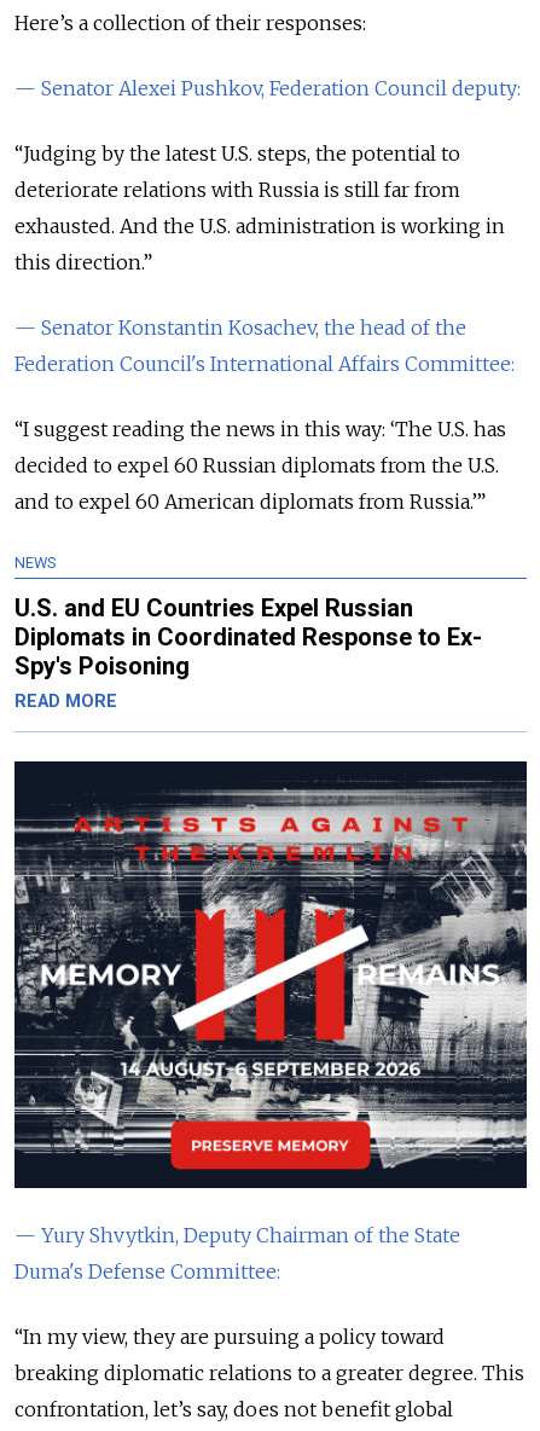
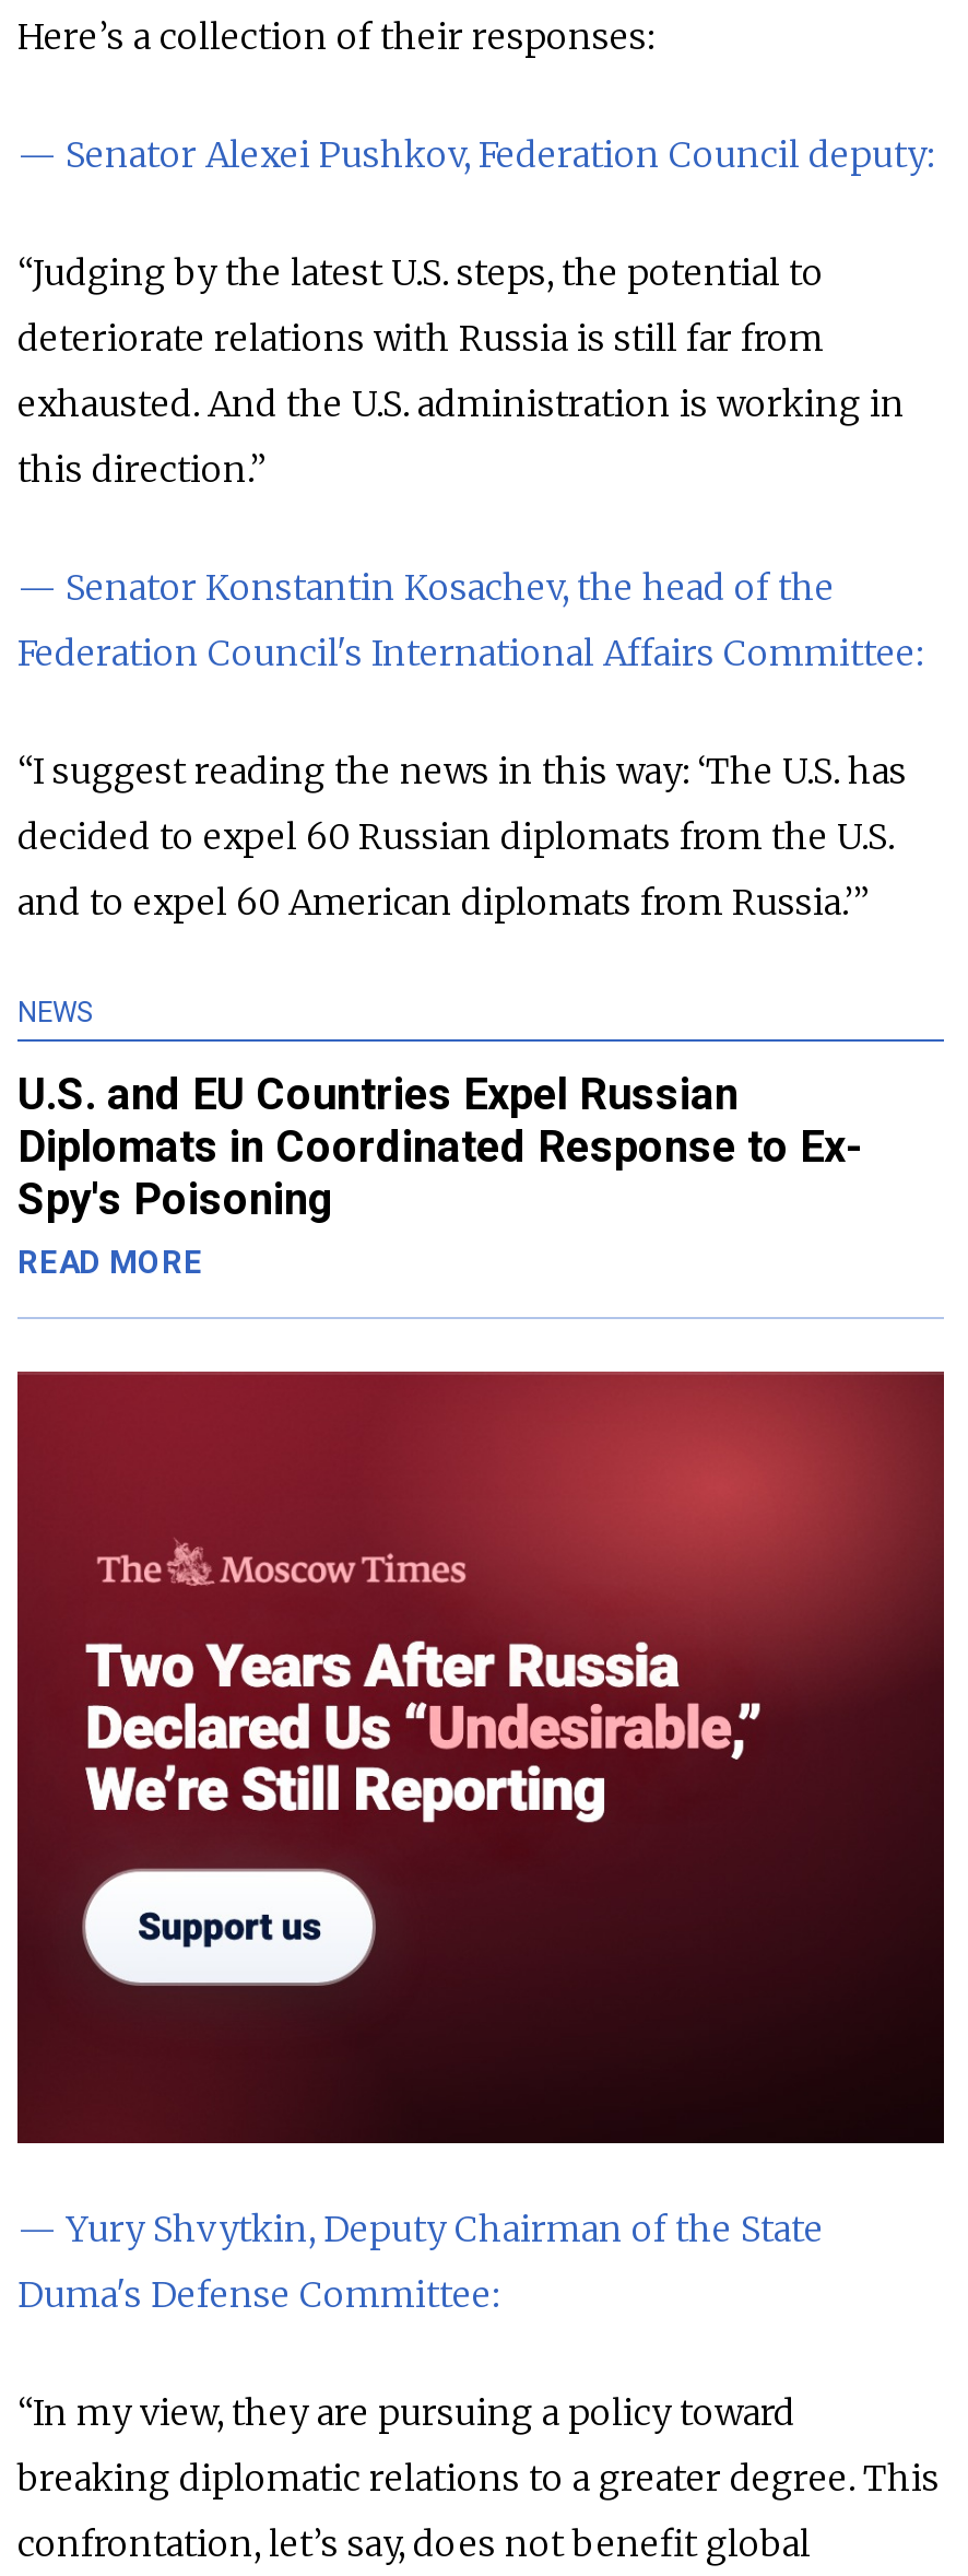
- [image]
+ [image]
